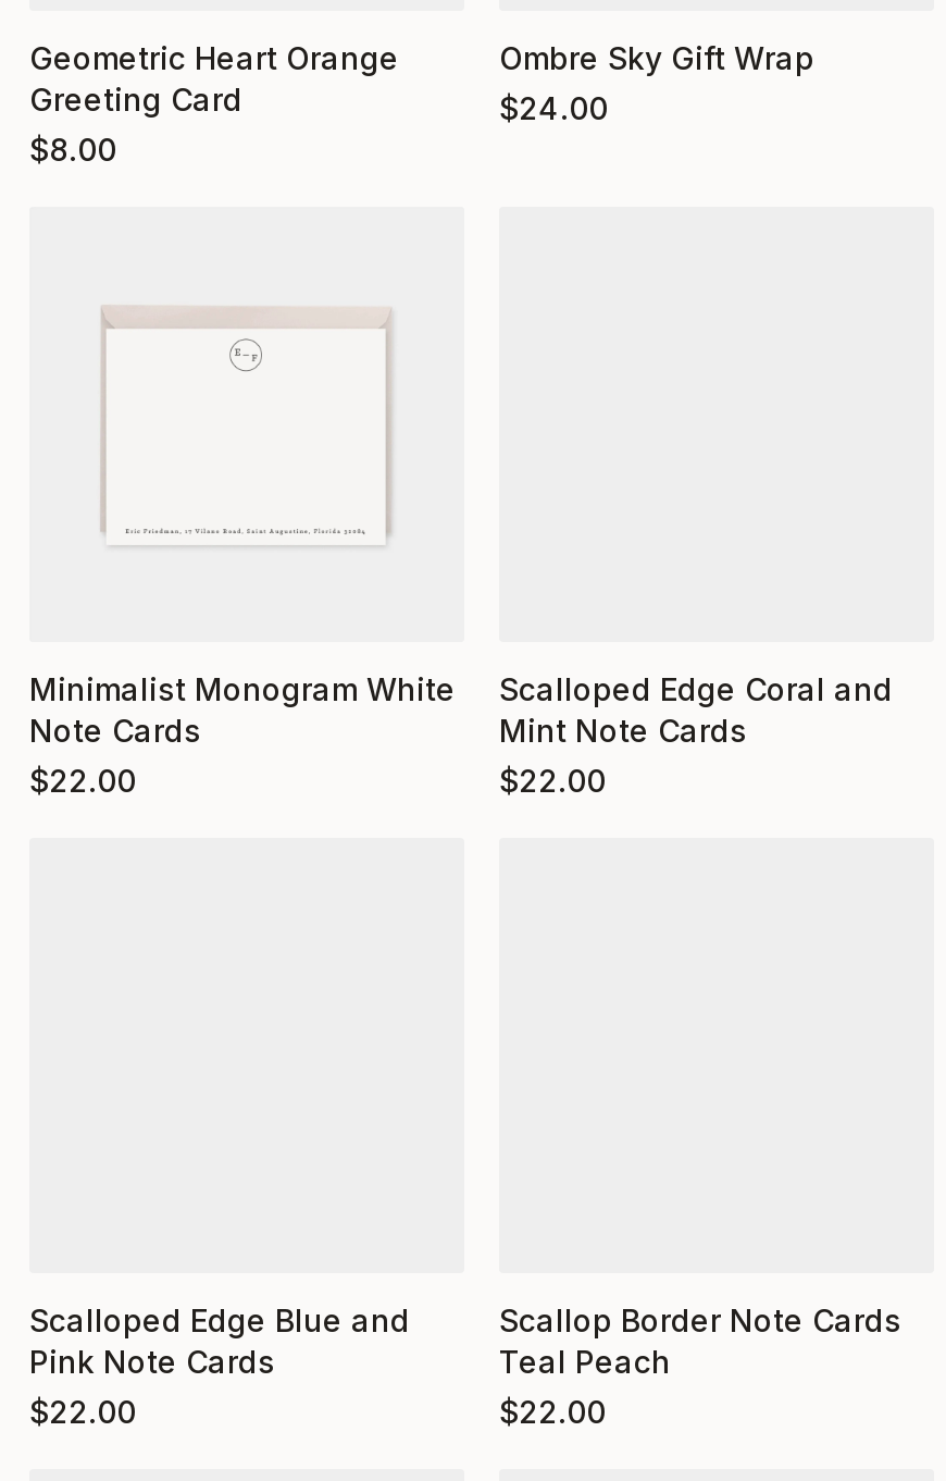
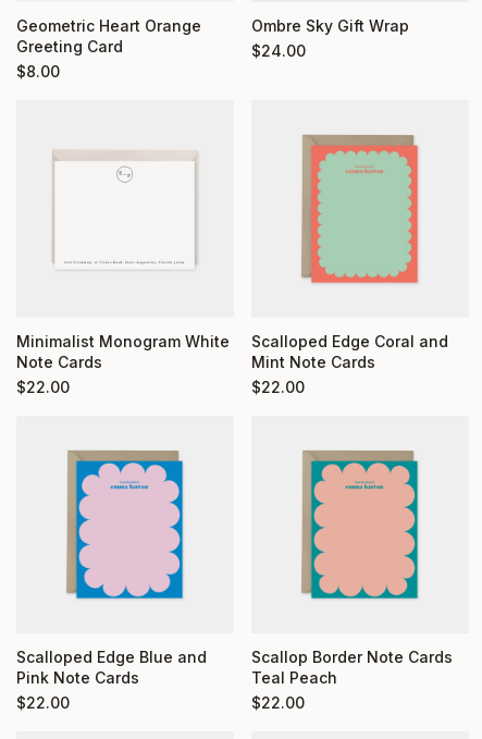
+ [image]

+ [image]

+ [image]
